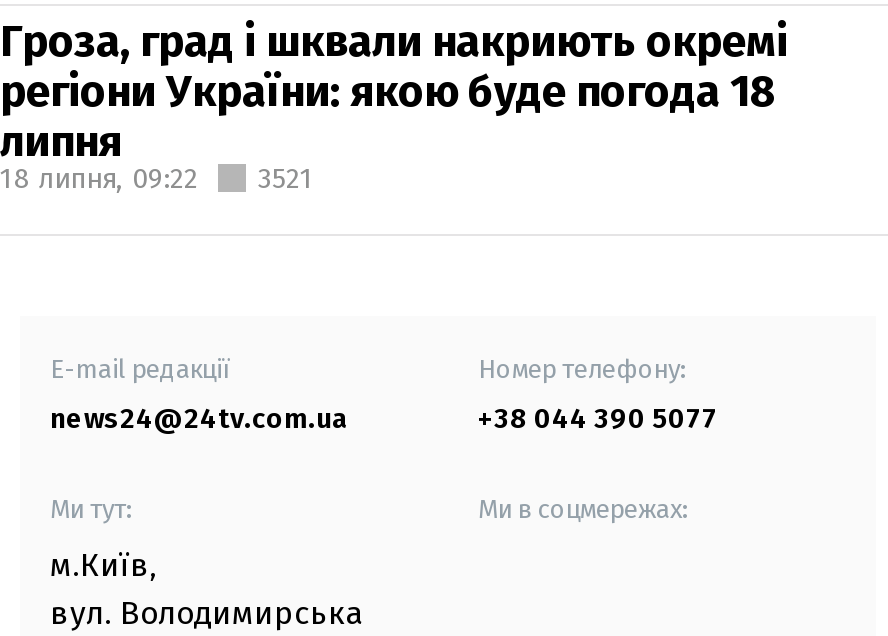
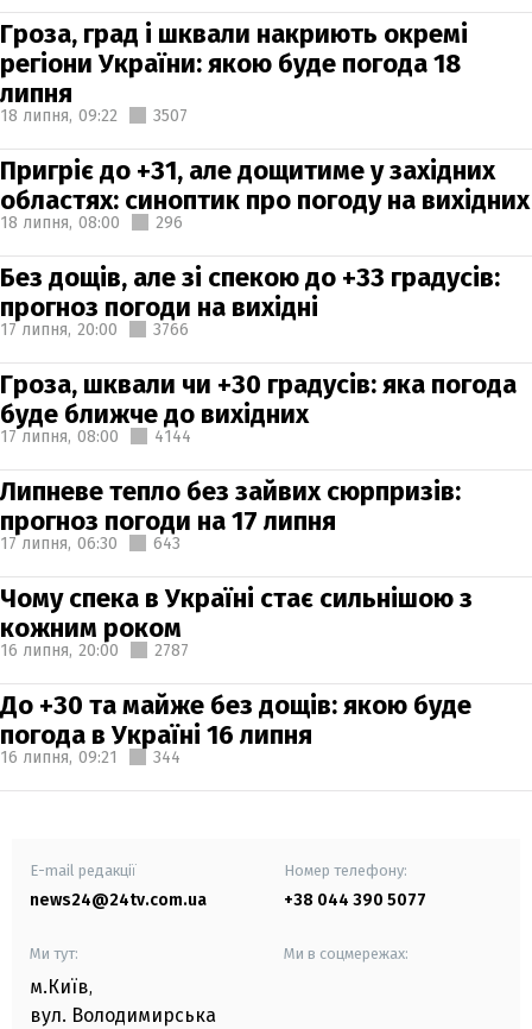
- 3521
+ 3507
+ Пригріє до +31, але дощитиме у західних
+ областях: синоптик про погоду на вихідних
+ 18 липня, 08:00
+ 296
+ Без дощів, але зі спекою до +33 градусів:
+ прогноз погоди на вихідні
+ 17 липня, 20:00
+ 3766
+ Гроза, шквали чи +30 градусів: яка погода
+ буде ближче до вихідних
+ 17 липня, 08:00
+ 4144
+ Липневе тепло без зайвих сюрпризів:
+ прогноз погоди на 17 липня
+ 17 липня, 06:30
+ 643
+ Чому спека в Україні стає сильнішою з
+ кожним роком
+ 16 липня, 20:00
+ 2787
+ До +30 та майже без дощів: якою буде
+ погода в Україні 16 липня
+ 16 липня, 09:21
+ 344
